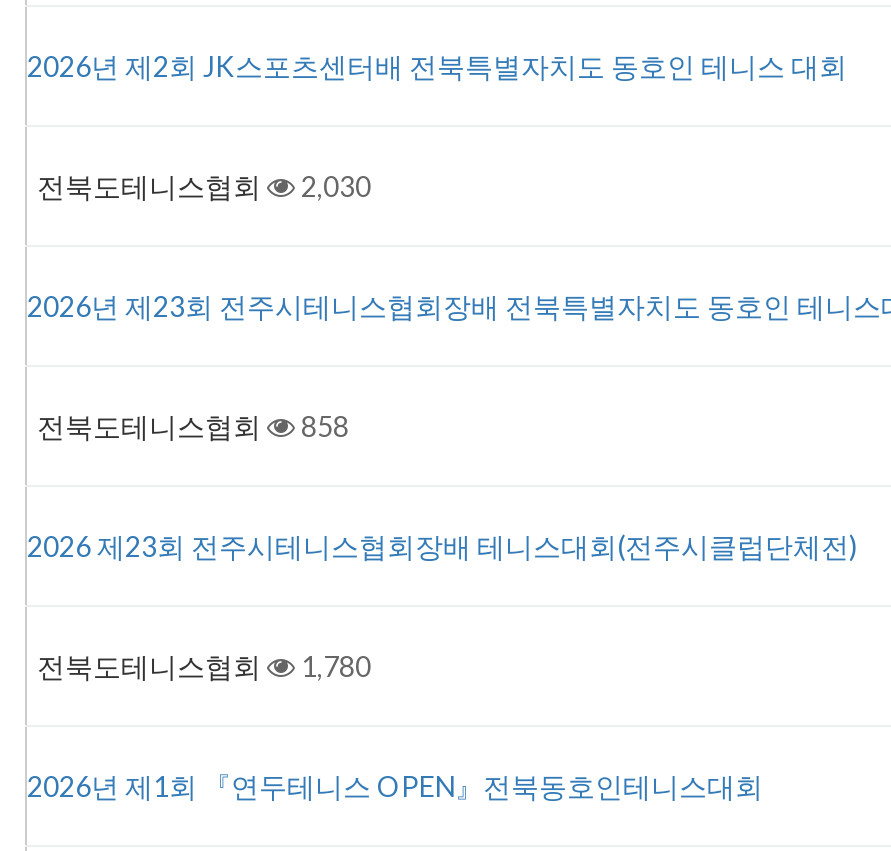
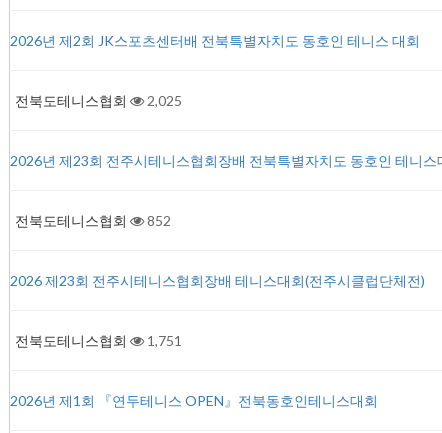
- 전북도테니스협회 2,030
+ 전북도테니스협회 2,025

- 전북도테니스협회 858
+ 전북도테니스협회 852

- 전북도테니스협회 1,780
+ 전북도테니스협회 1,751
